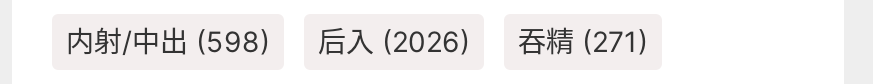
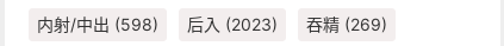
- 后入(2026)
+ 后入(2023)

- 吞精(271)
+ 吞精(269)
